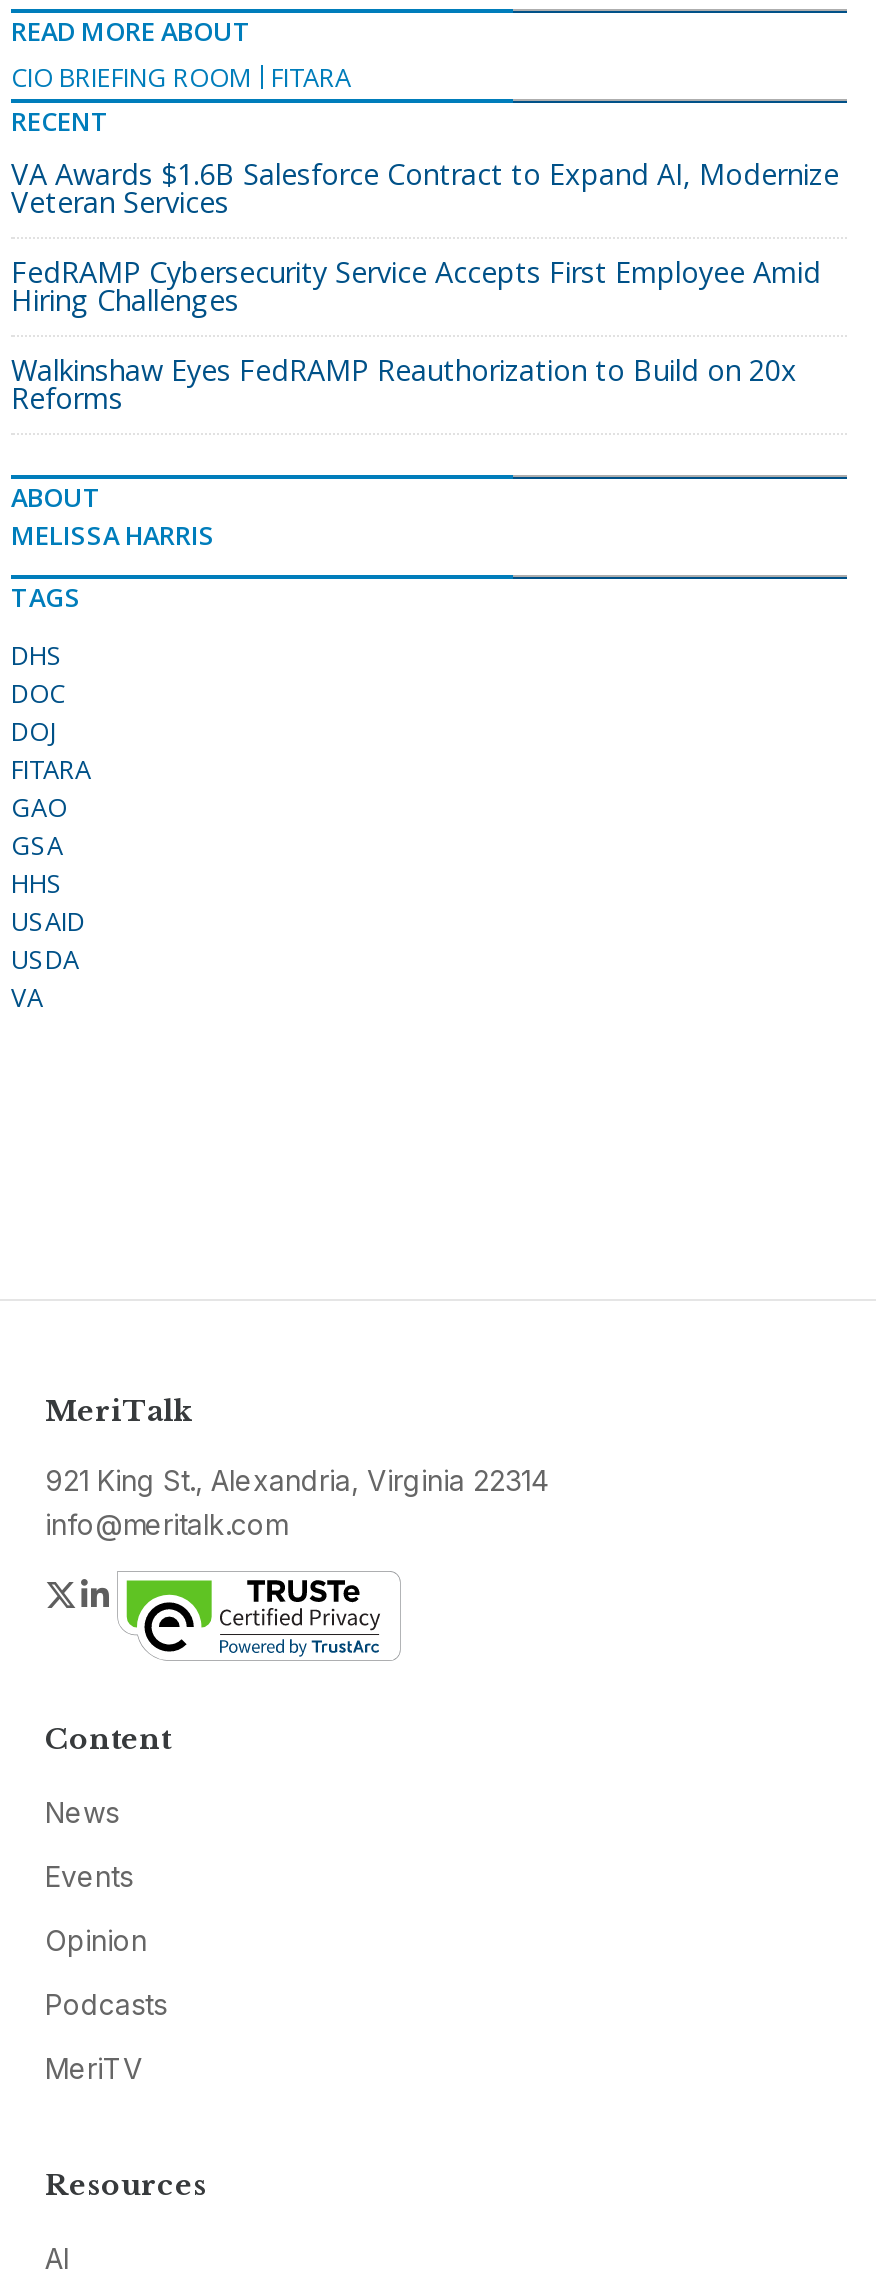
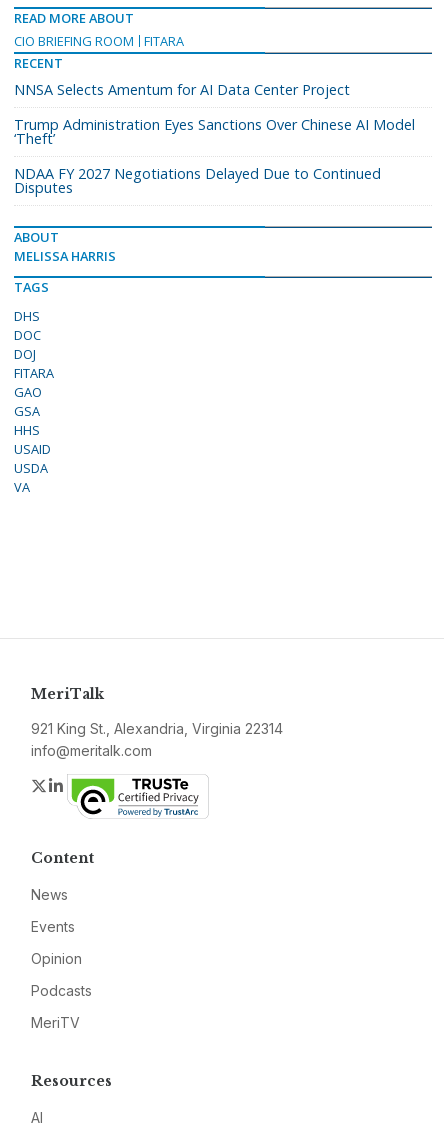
- VA Awards $1.6B Salesforce Contract to Expand AI, Modernize
- Veteran Services
+ NNSA Selects Amentum for AI Data Center Project

- FedRAMP Cybersecurity Service Accepts First Employee Amid
- Hiring Challenges
+ Trump Administration Eyes Sanctions Over Chinese AI Model
+ ‘Theft’

- Walkinshaw Eyes FedRAMP Reauthorization to Build on 20x
- Reforms
+ NDAA FY 2027 Negotiations Delayed Due to Continued
+ Disputes
